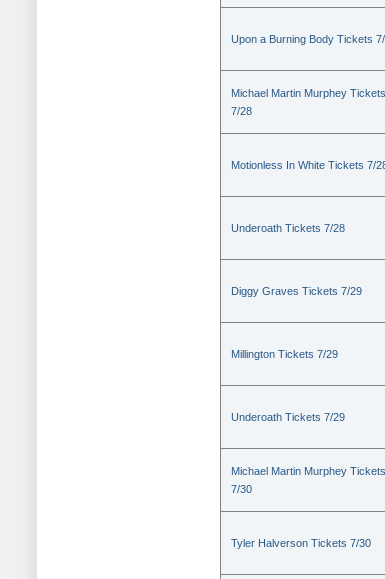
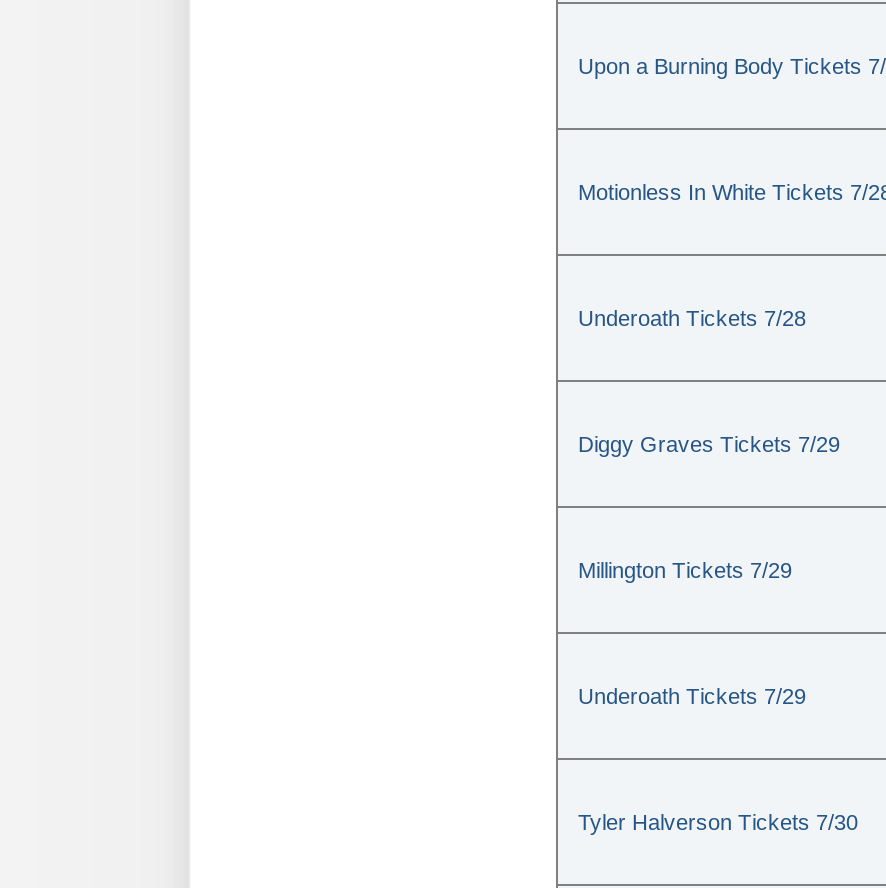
- Michael Martin Murphey Tickets
- 7/28

- Michael Martin Murphey Tickets
- 7/30
